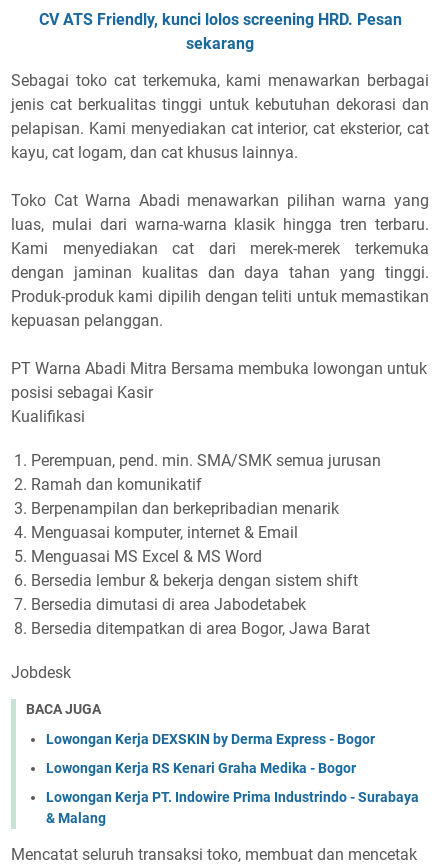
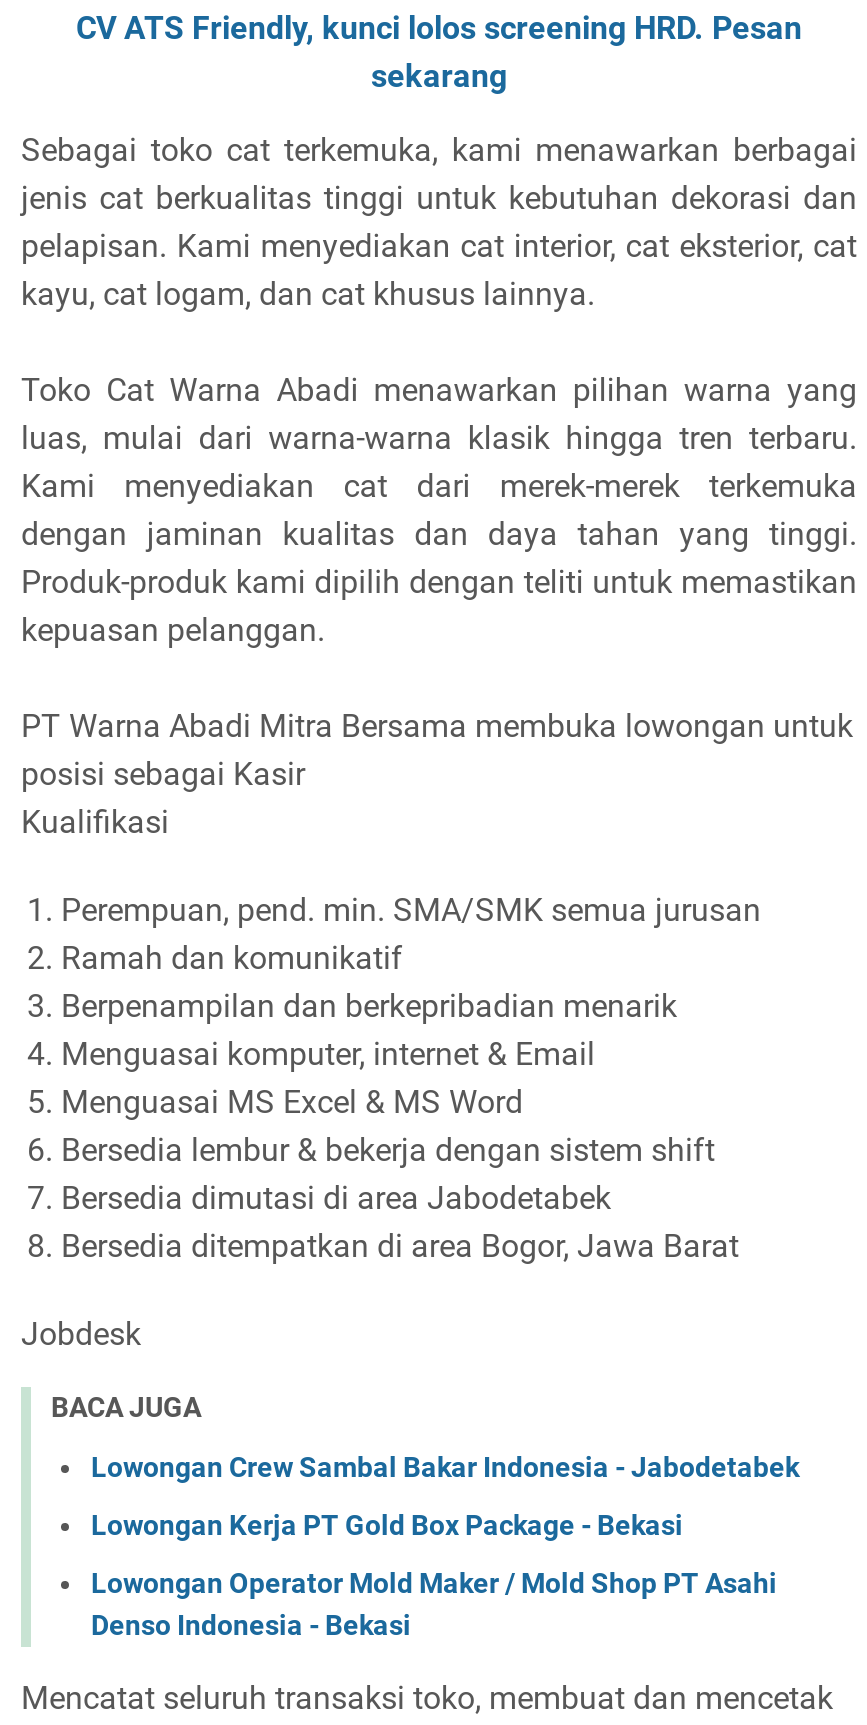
- Lowongan Kerja DEXSKIN by Derma Express - Bogor
+ Lowongan Crew Sambal Bakar Indonesia - Jabodetabek

- Lowongan Kerja RS Kenari Graha Medika - Bogor
+ Lowongan Kerja PT Gold Box Package - Bekasi

- Lowongan Kerja PT. Indowire Prima Industrindo - Surabaya
- & Malang
+ Lowongan Operator Mold Maker / Mold Shop PT Asahi
+ Denso Indonesia - Bekasi
